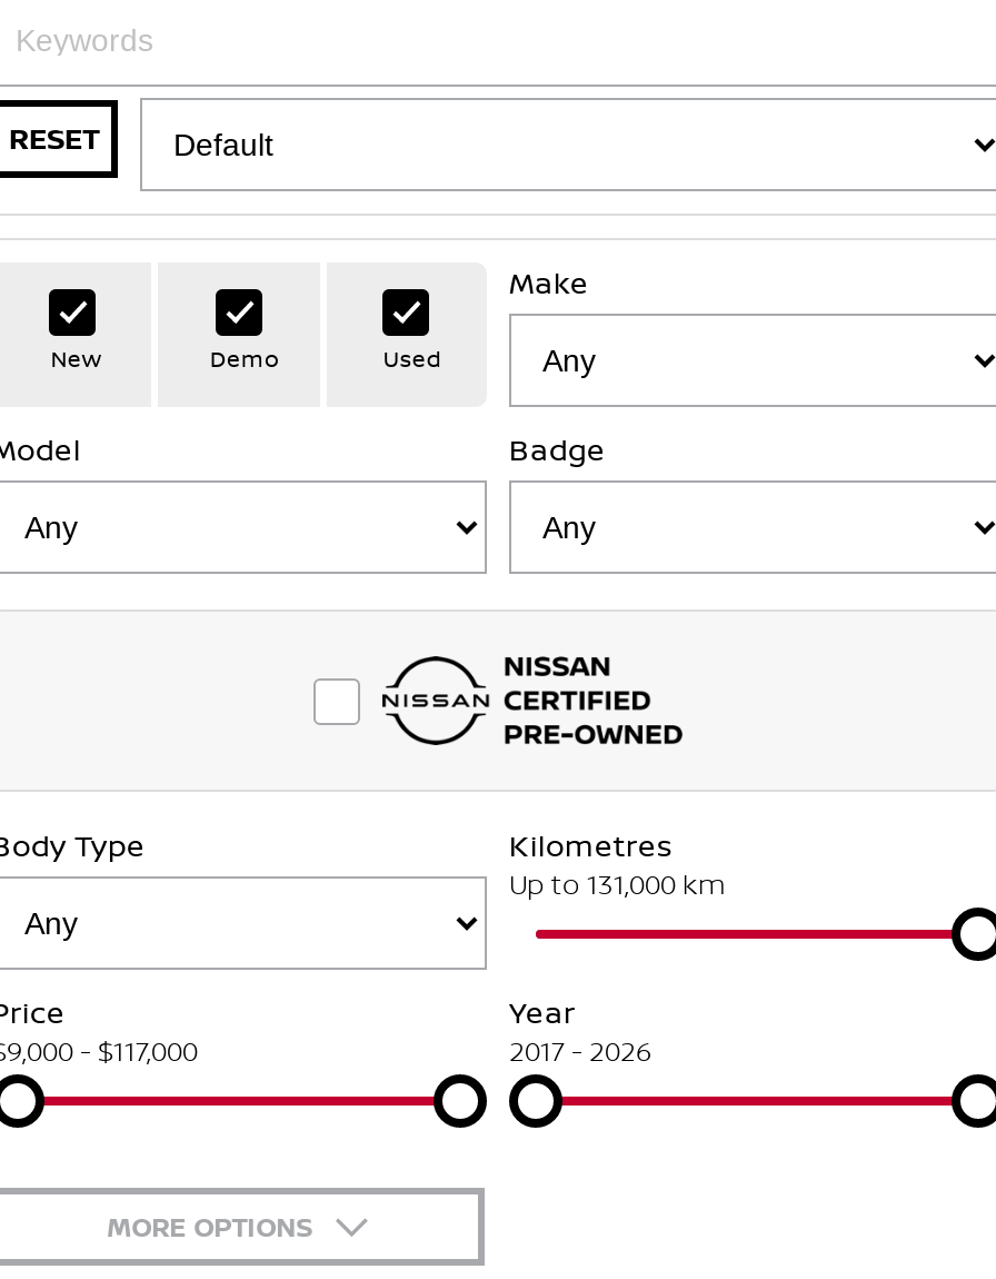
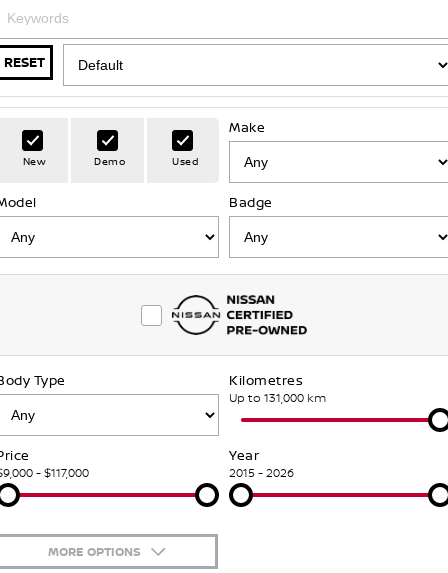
- 2017 - 2026
+ 2015 - 2026
